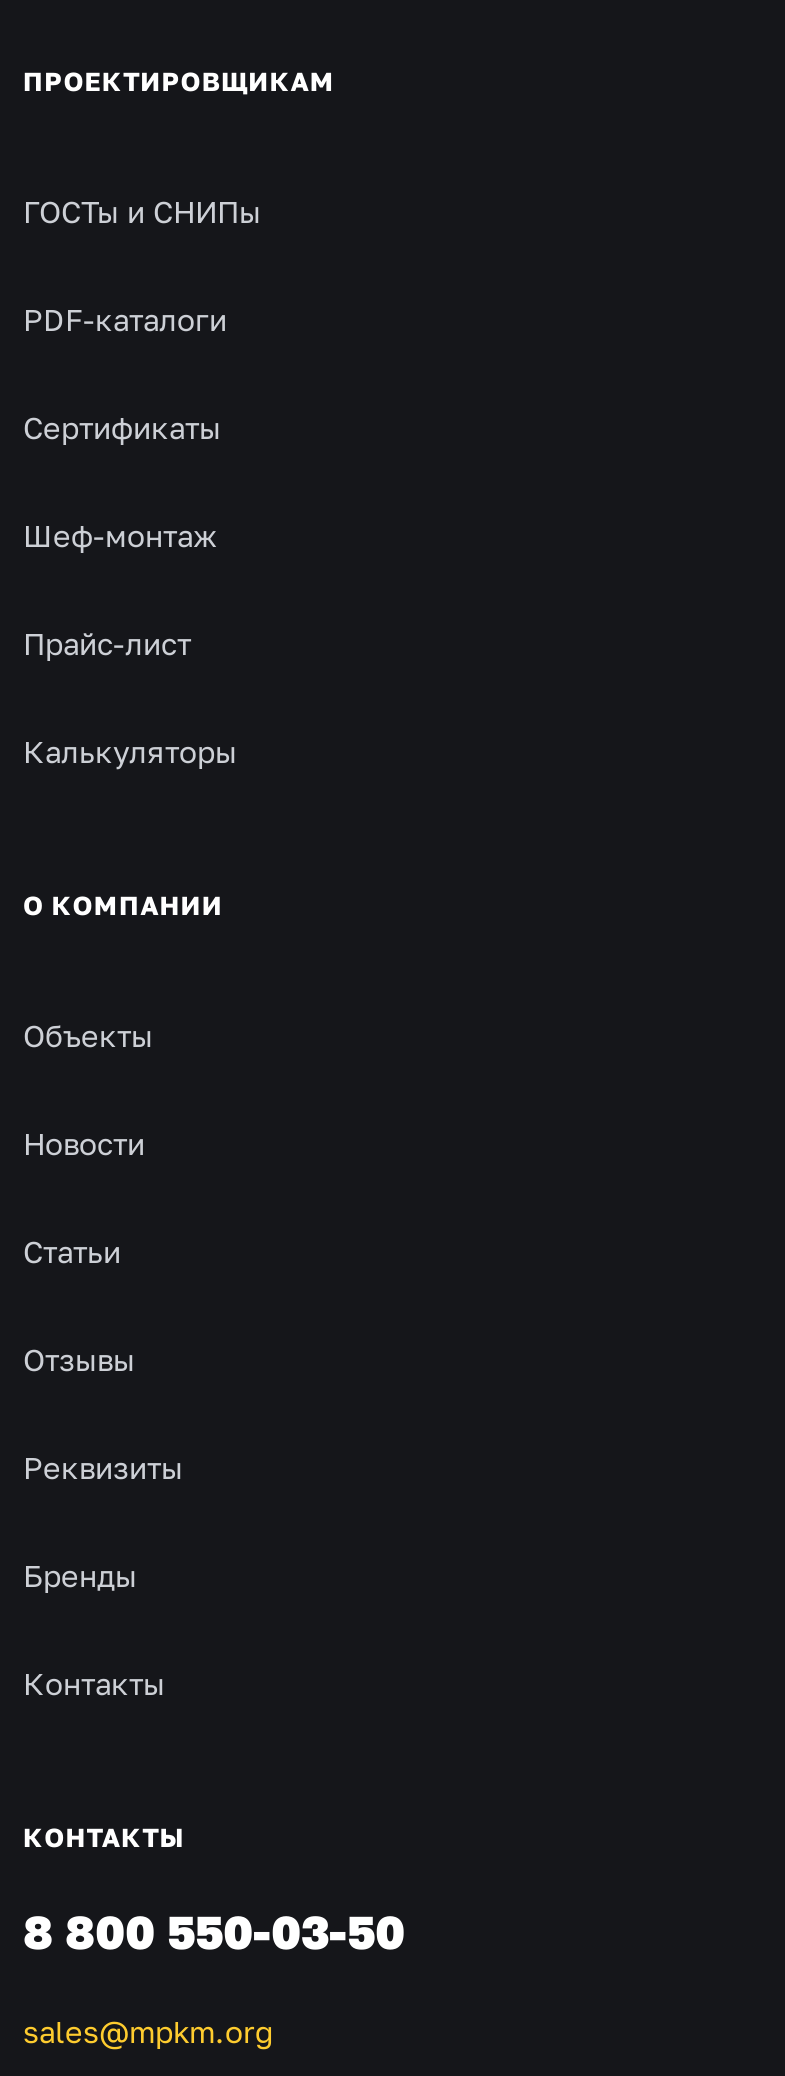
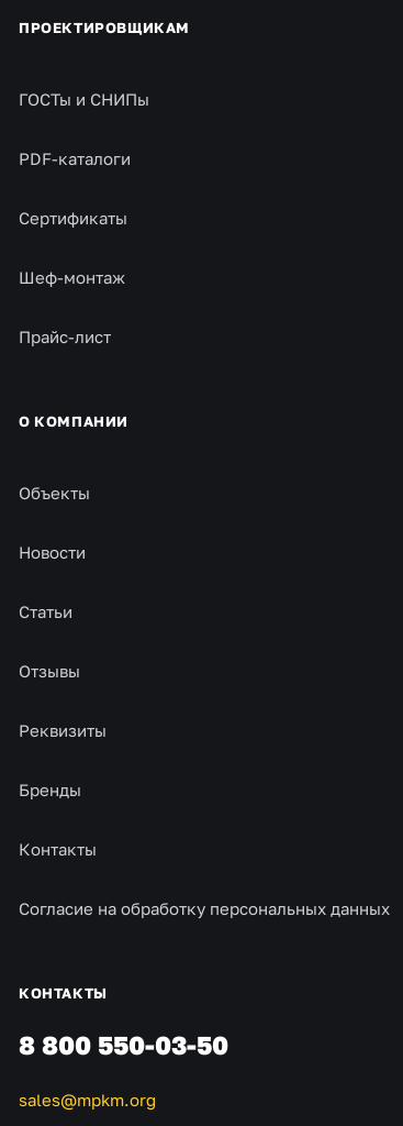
- Калькуляторы

moved up: О КОМПАНИИ | Объекты | Новости | Статьи | Отзывы | Реквизиты | Бренды | Контакты

+ Согласие на обработку персональных данных
